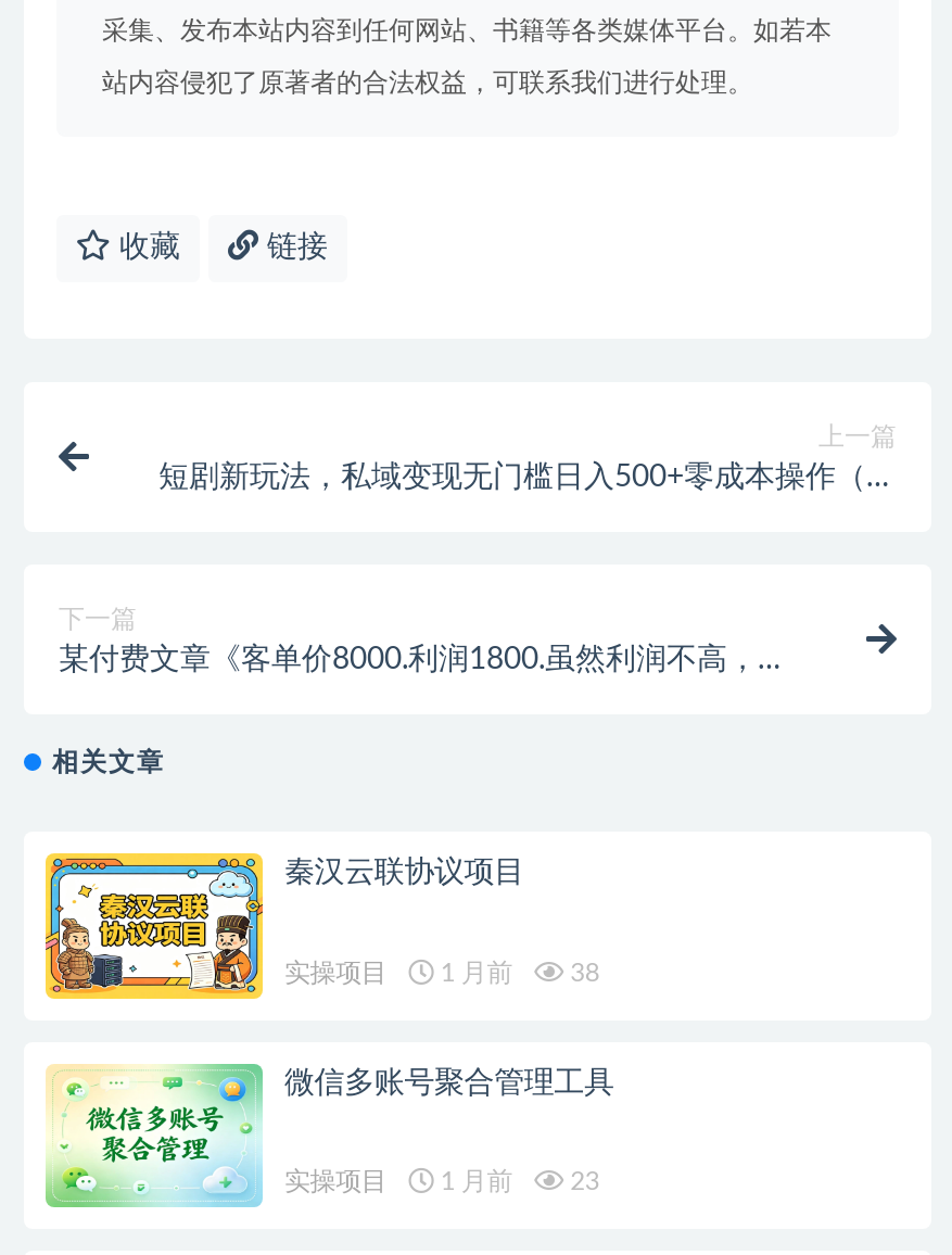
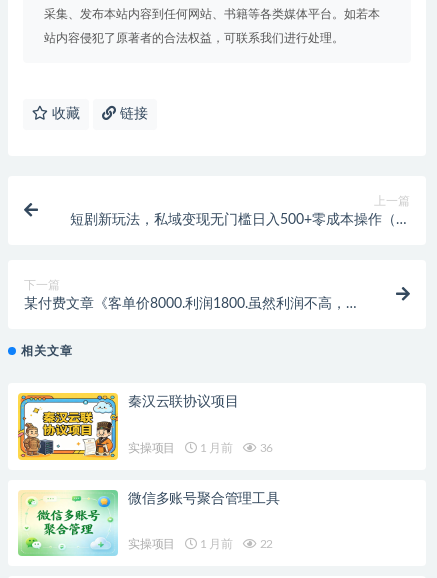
- 实操项目 1 月前 38
+ 实操项目 1 月前 36

- 实操项目 1 月前 23
+ 实操项目 1 月前 22
